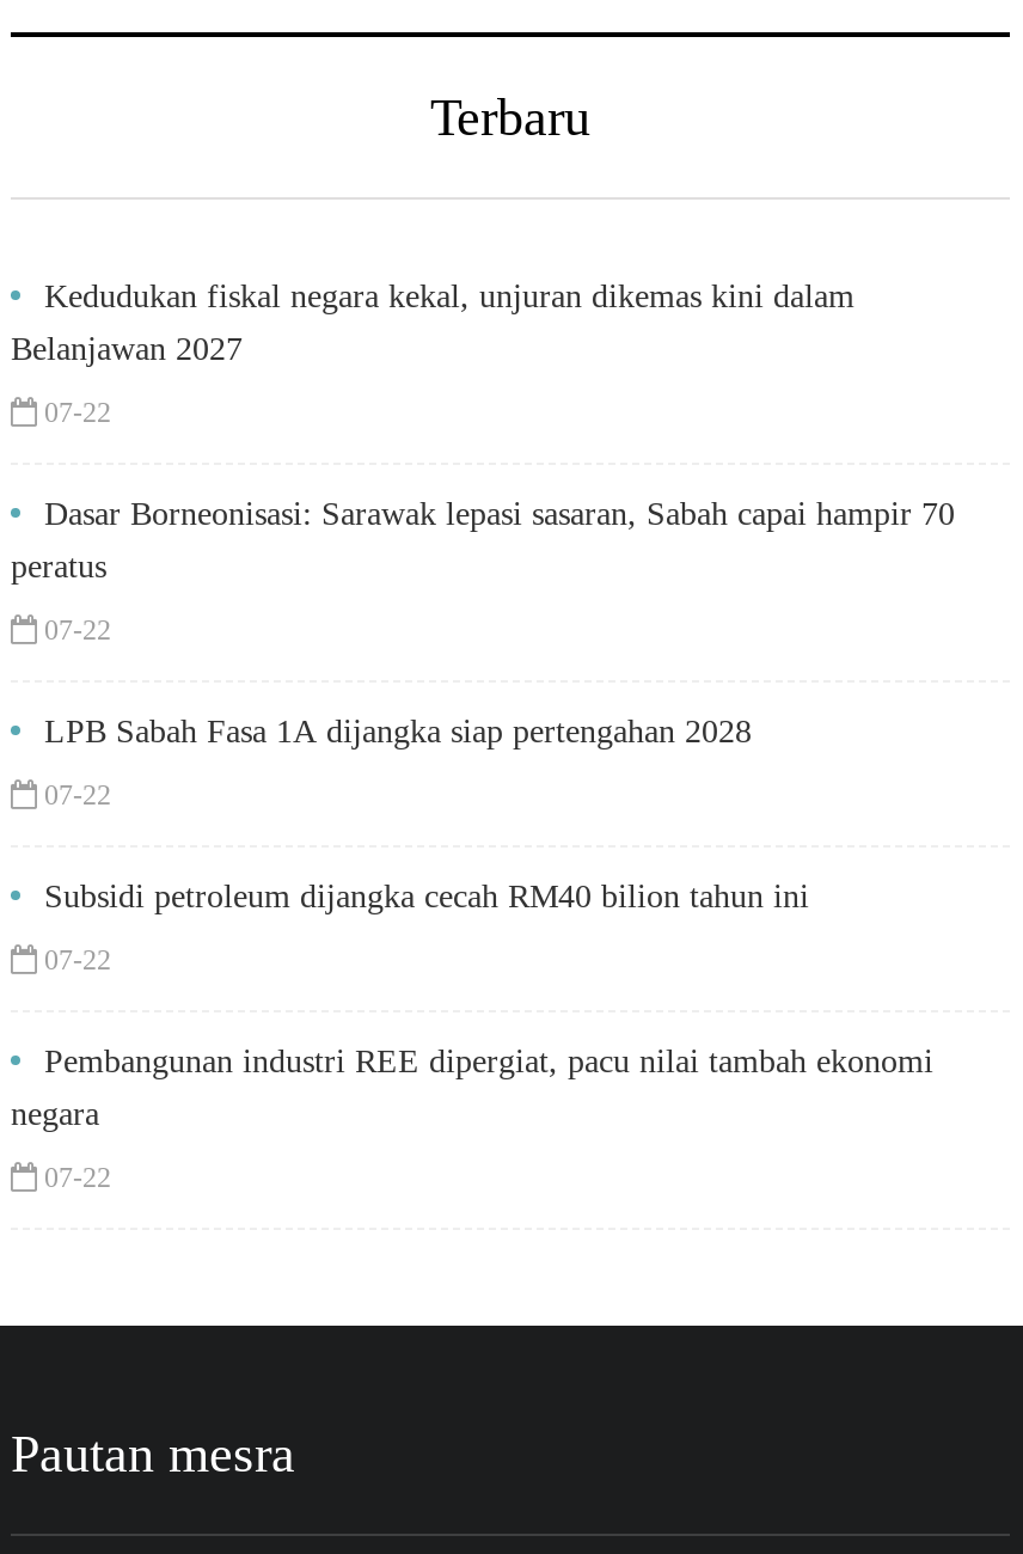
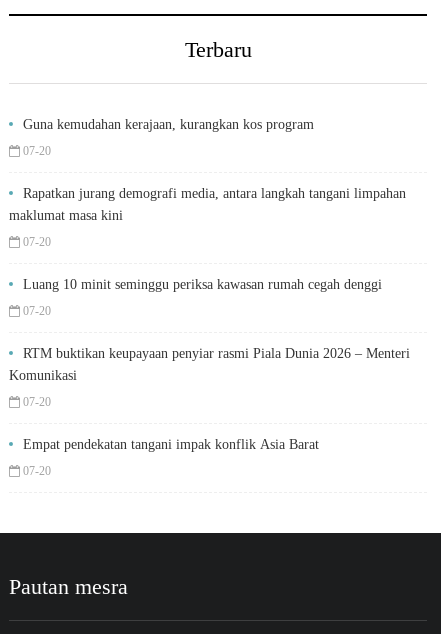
- Kedudukan fiskal negara kekal, unjuran dikemas kini dalam
- Belanjawan 2027
- 07-22
- Dasar Borneonisasi: Sarawak lepasi sasaran, Sabah capai hampir 70
- peratus
- 07-22
- LPB Sabah Fasa 1A dijangka siap pertengahan 2028
- 07-22
- Subsidi petroleum dijangka cecah RM40 bilion tahun ini
- 07-22
- Pembangunan industri REE dipergiat, pacu nilai tambah ekonomi
- negara
- 07-22
+ Guna kemudahan kerajaan, kurangkan kos program
+ 07-20
+ Rapatkan jurang demografi media, antara langkah tangani limpahan
+ maklumat masa kini
+ 07-20
+ Luang 10 minit seminggu periksa kawasan rumah cegah denggi
+ 07-20
+ RTM buktikan keupayaan penyiar rasmi Piala Dunia 2026 – Menteri
+ Komunikasi
+ 07-20
+ Empat pendekatan tangani impak konflik Asia Barat
+ 07-20
